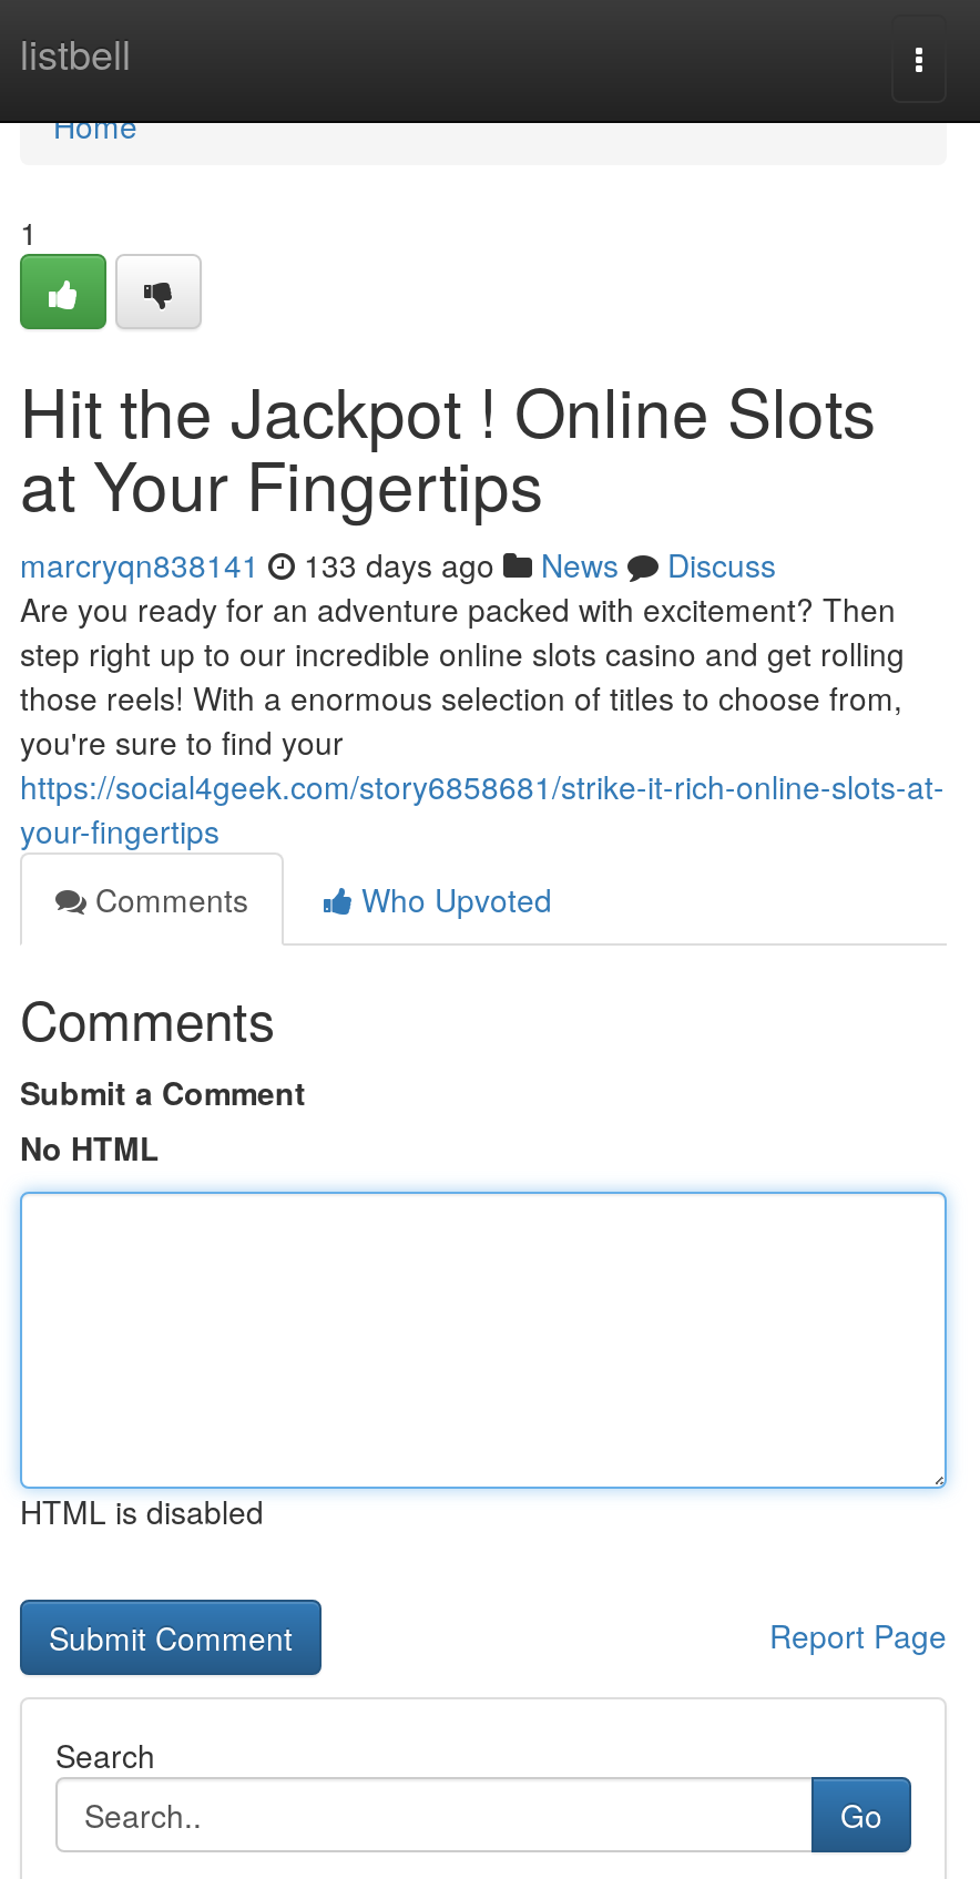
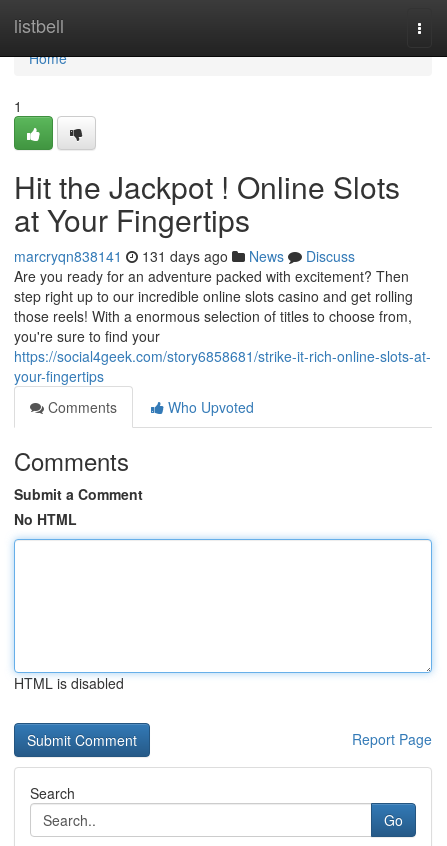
- marcryqn838141 133 days ago News Discuss
+ marcryqn838141 131 days ago News Discuss
